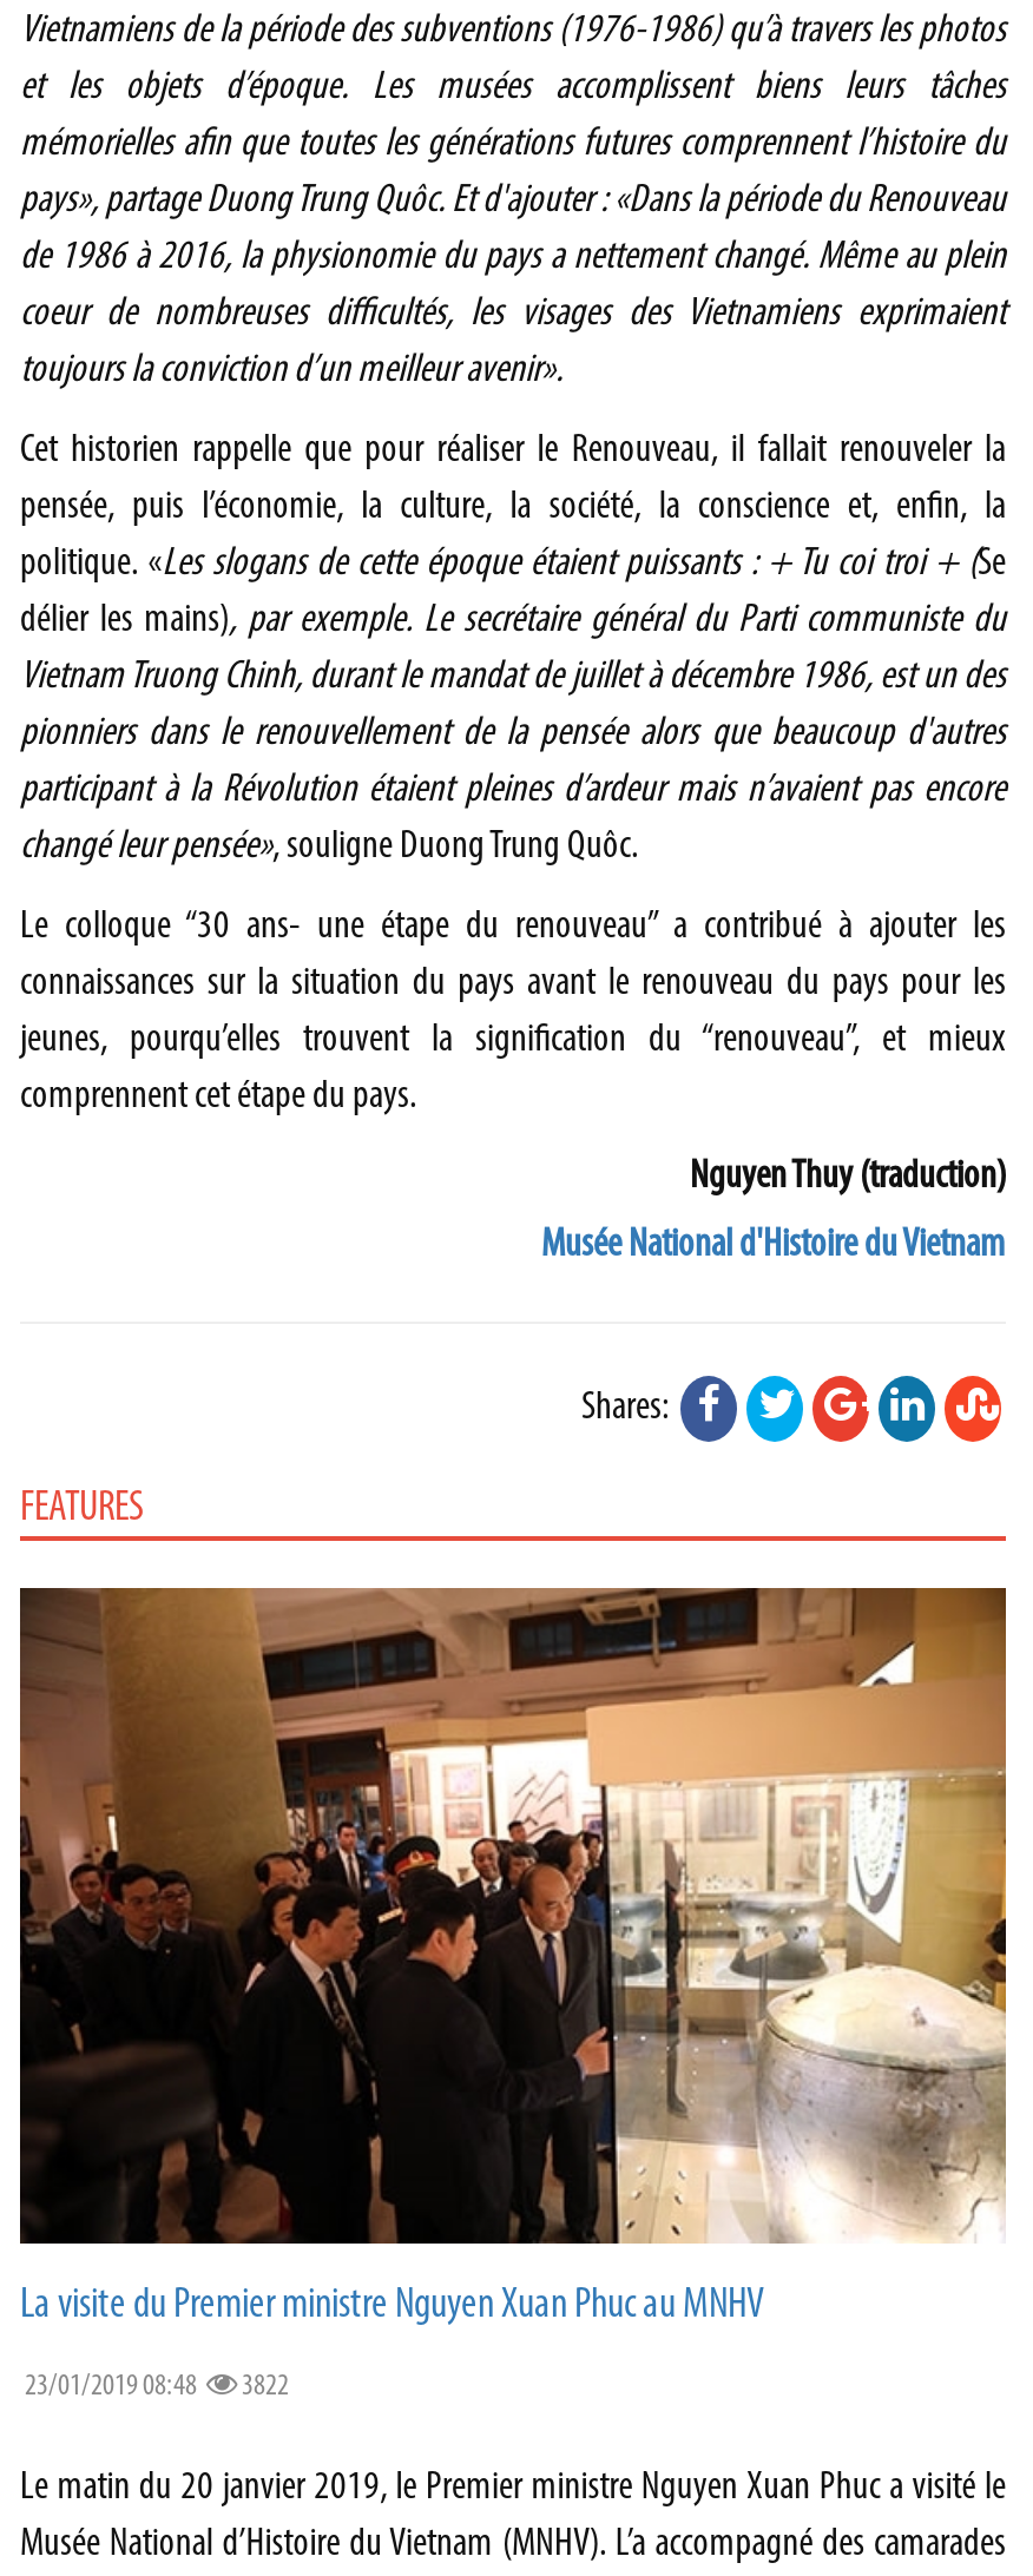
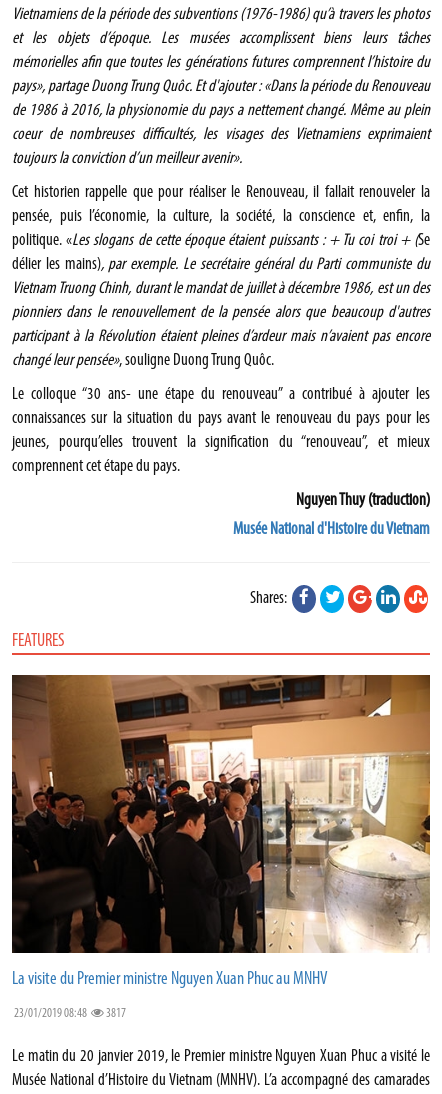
- 23/01/2019 08:48 3822
+ 23/01/2019 08:48 3817
